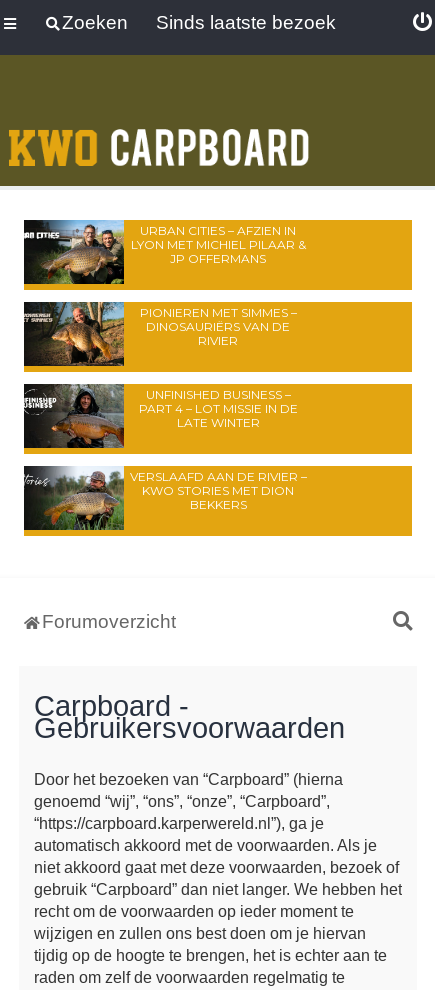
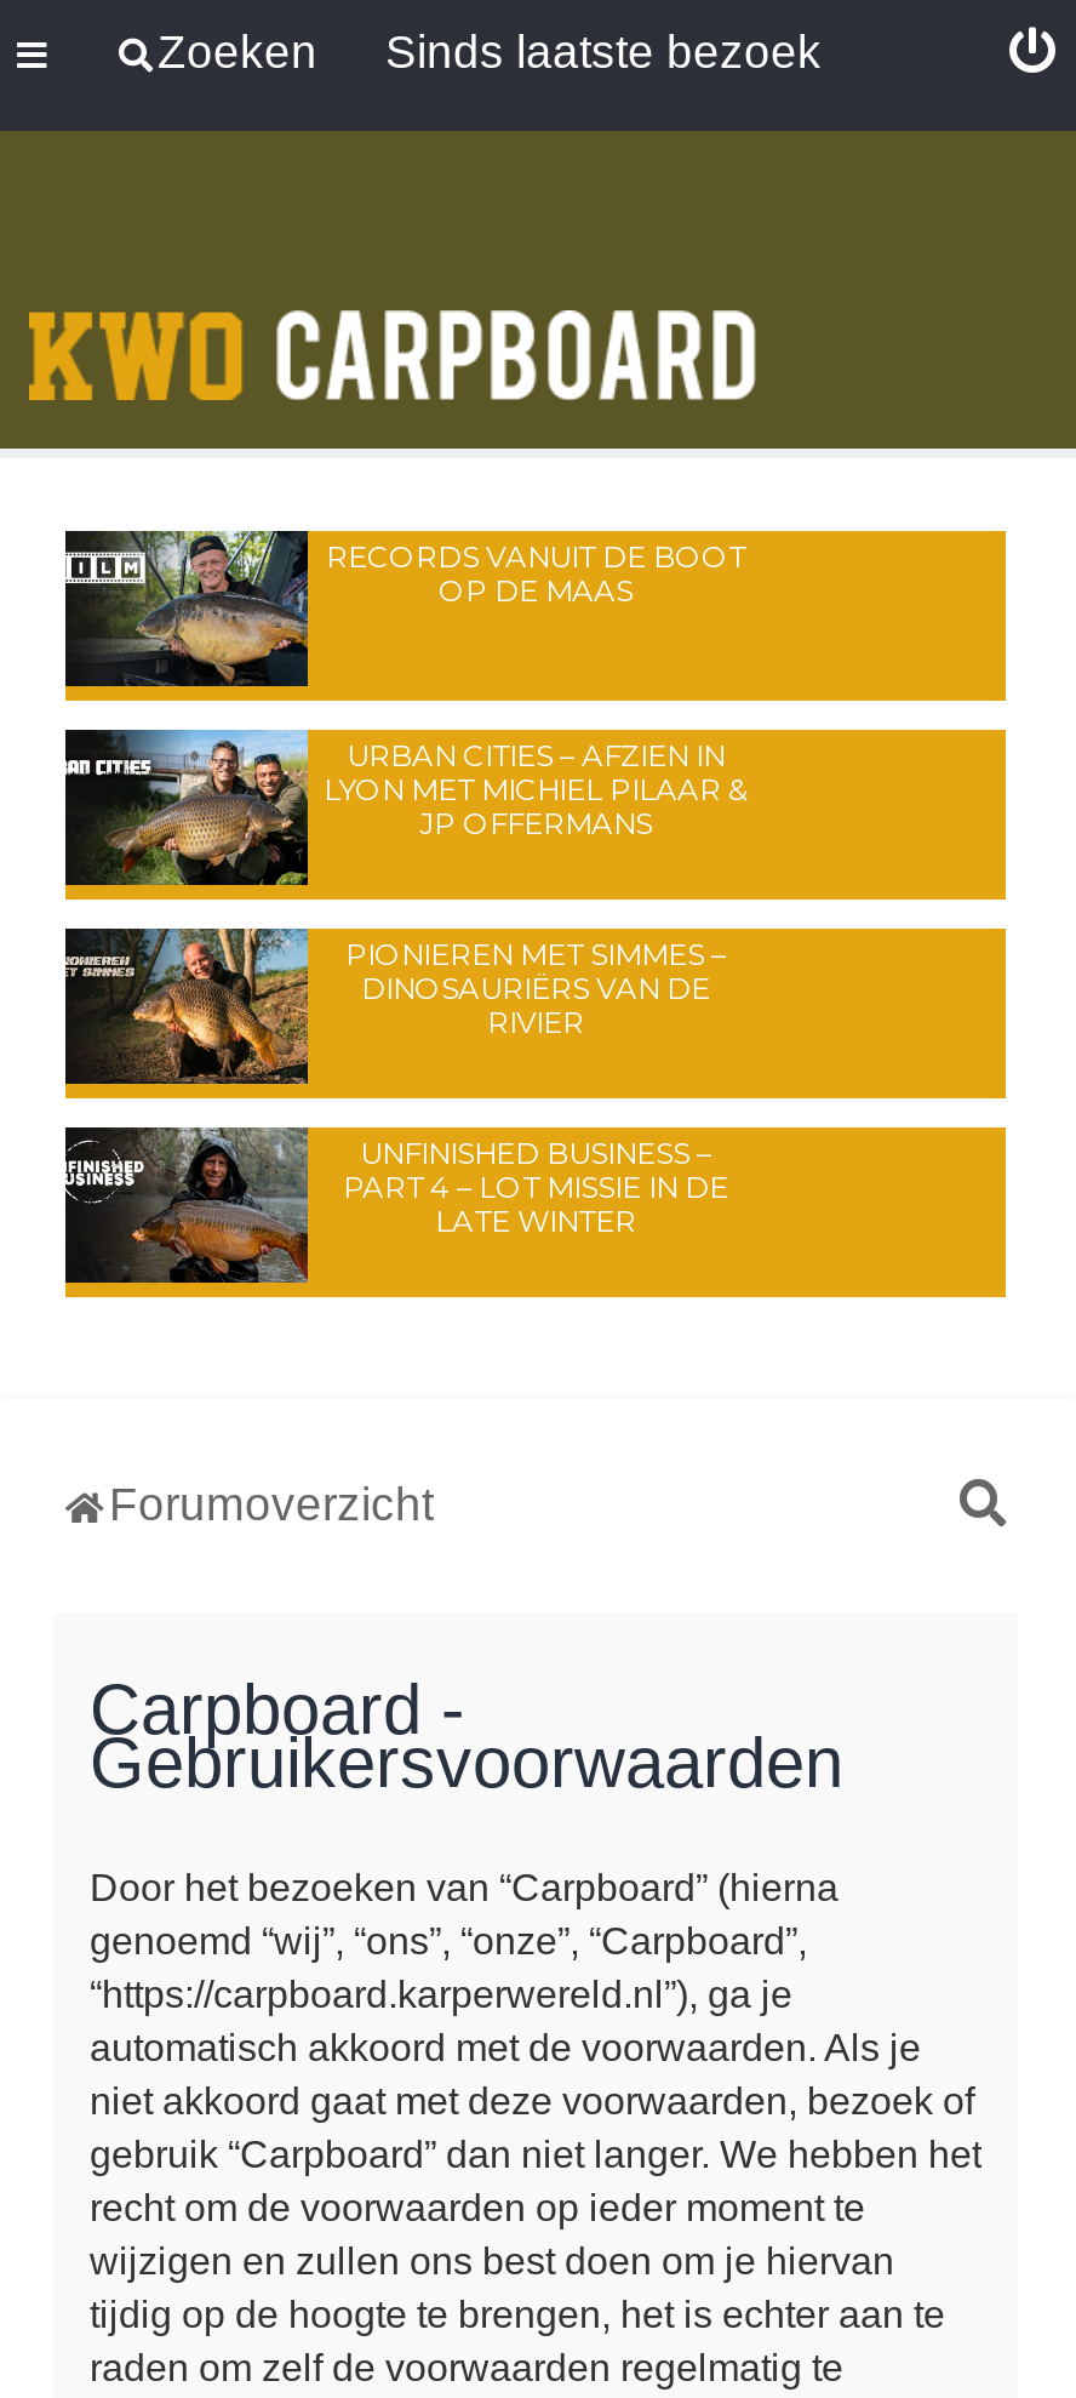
+ [image]
+ RECORDS VANUIT DE BOOT
+ OP DE MAAS

moved down: [image] | URBAN CITIES – AFZIEN IN | LYON MET MICHIEL PILAAR & | ... | PART 4 – LOT MISSIE IN DE | LATE WINTER

- [image]
- VERSLAAFD AAN DE RIVIER –
- KWO STORIES MET DION
- BEKKERS
